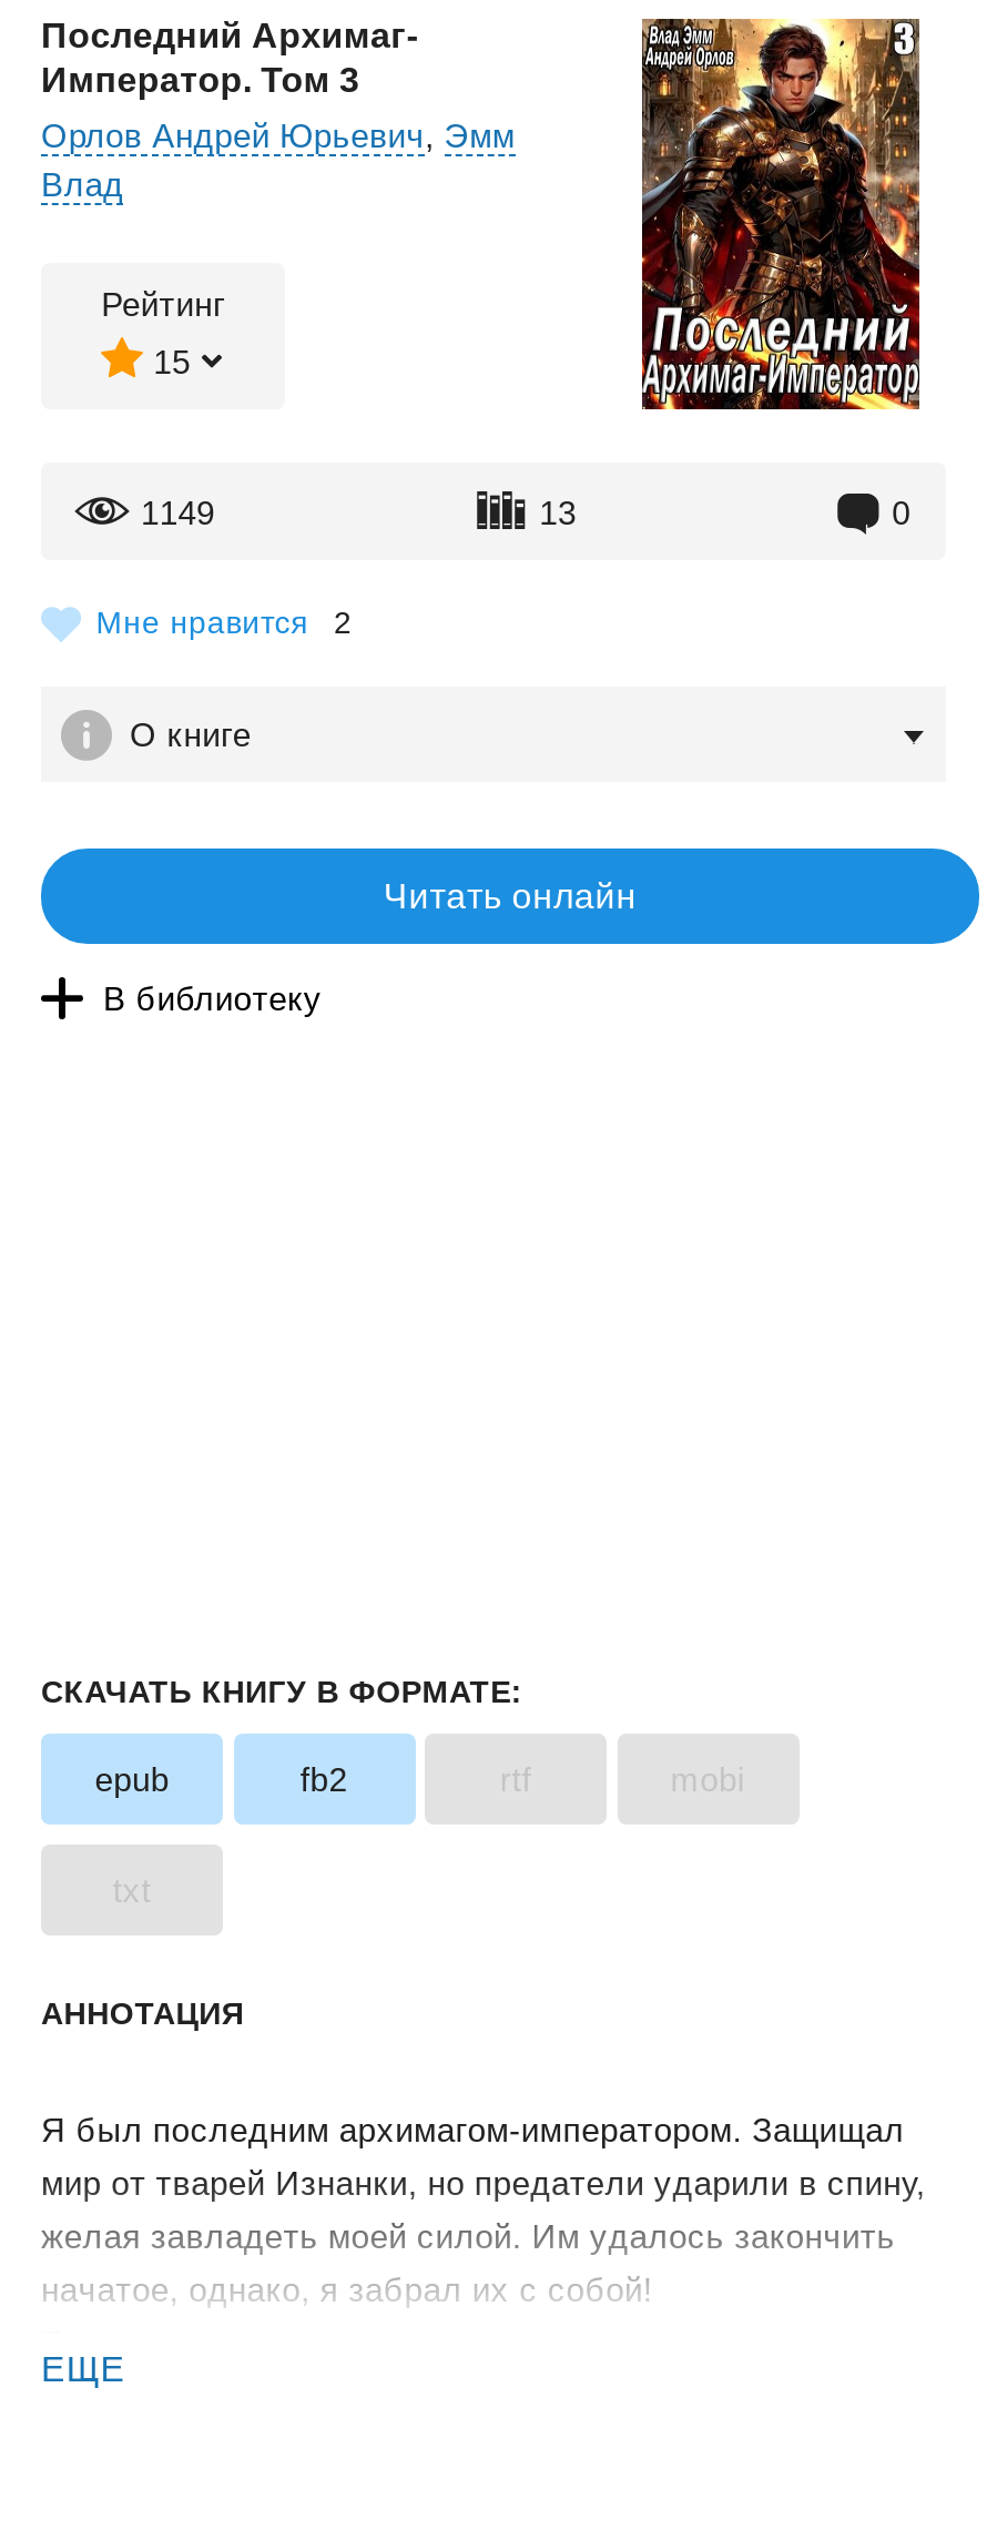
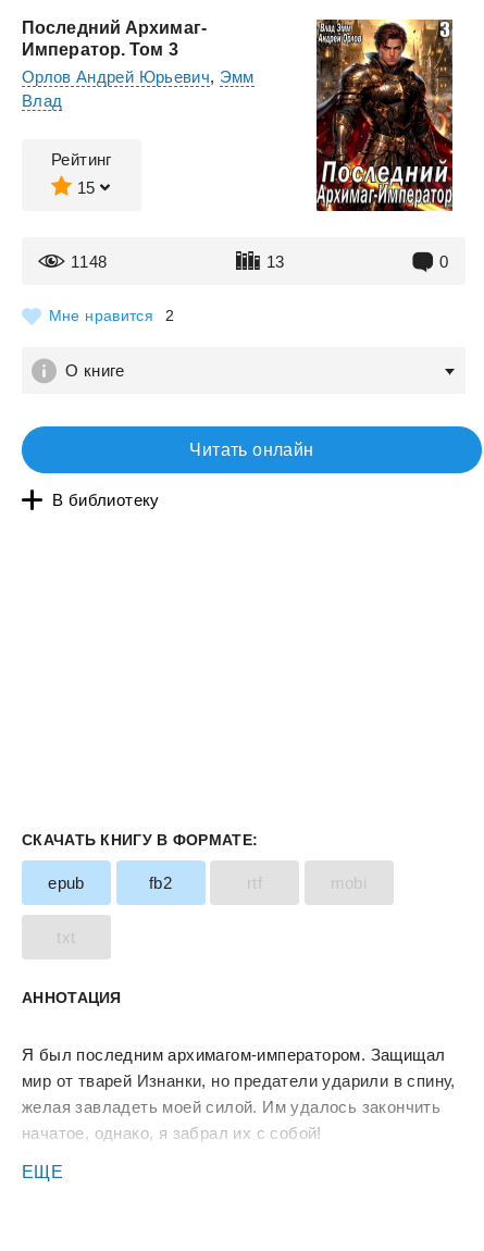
- 1149
+ 1148
